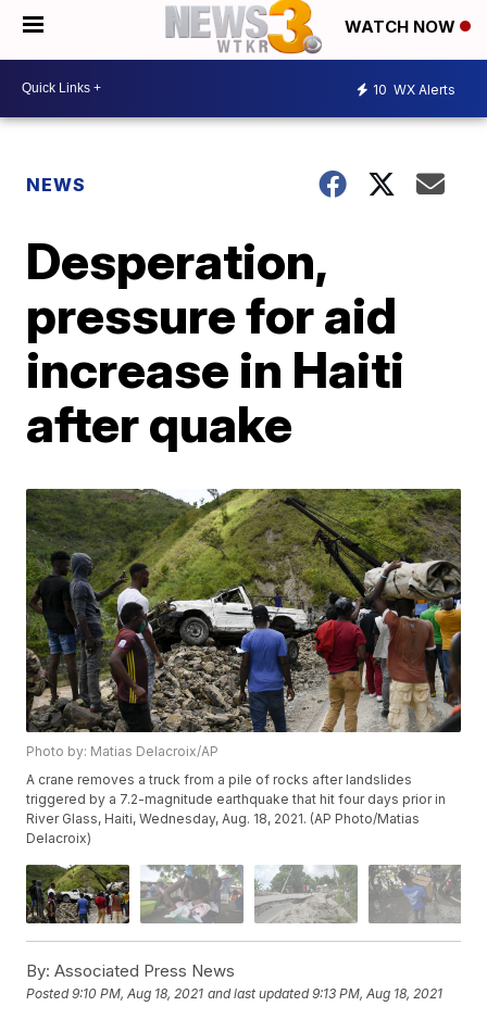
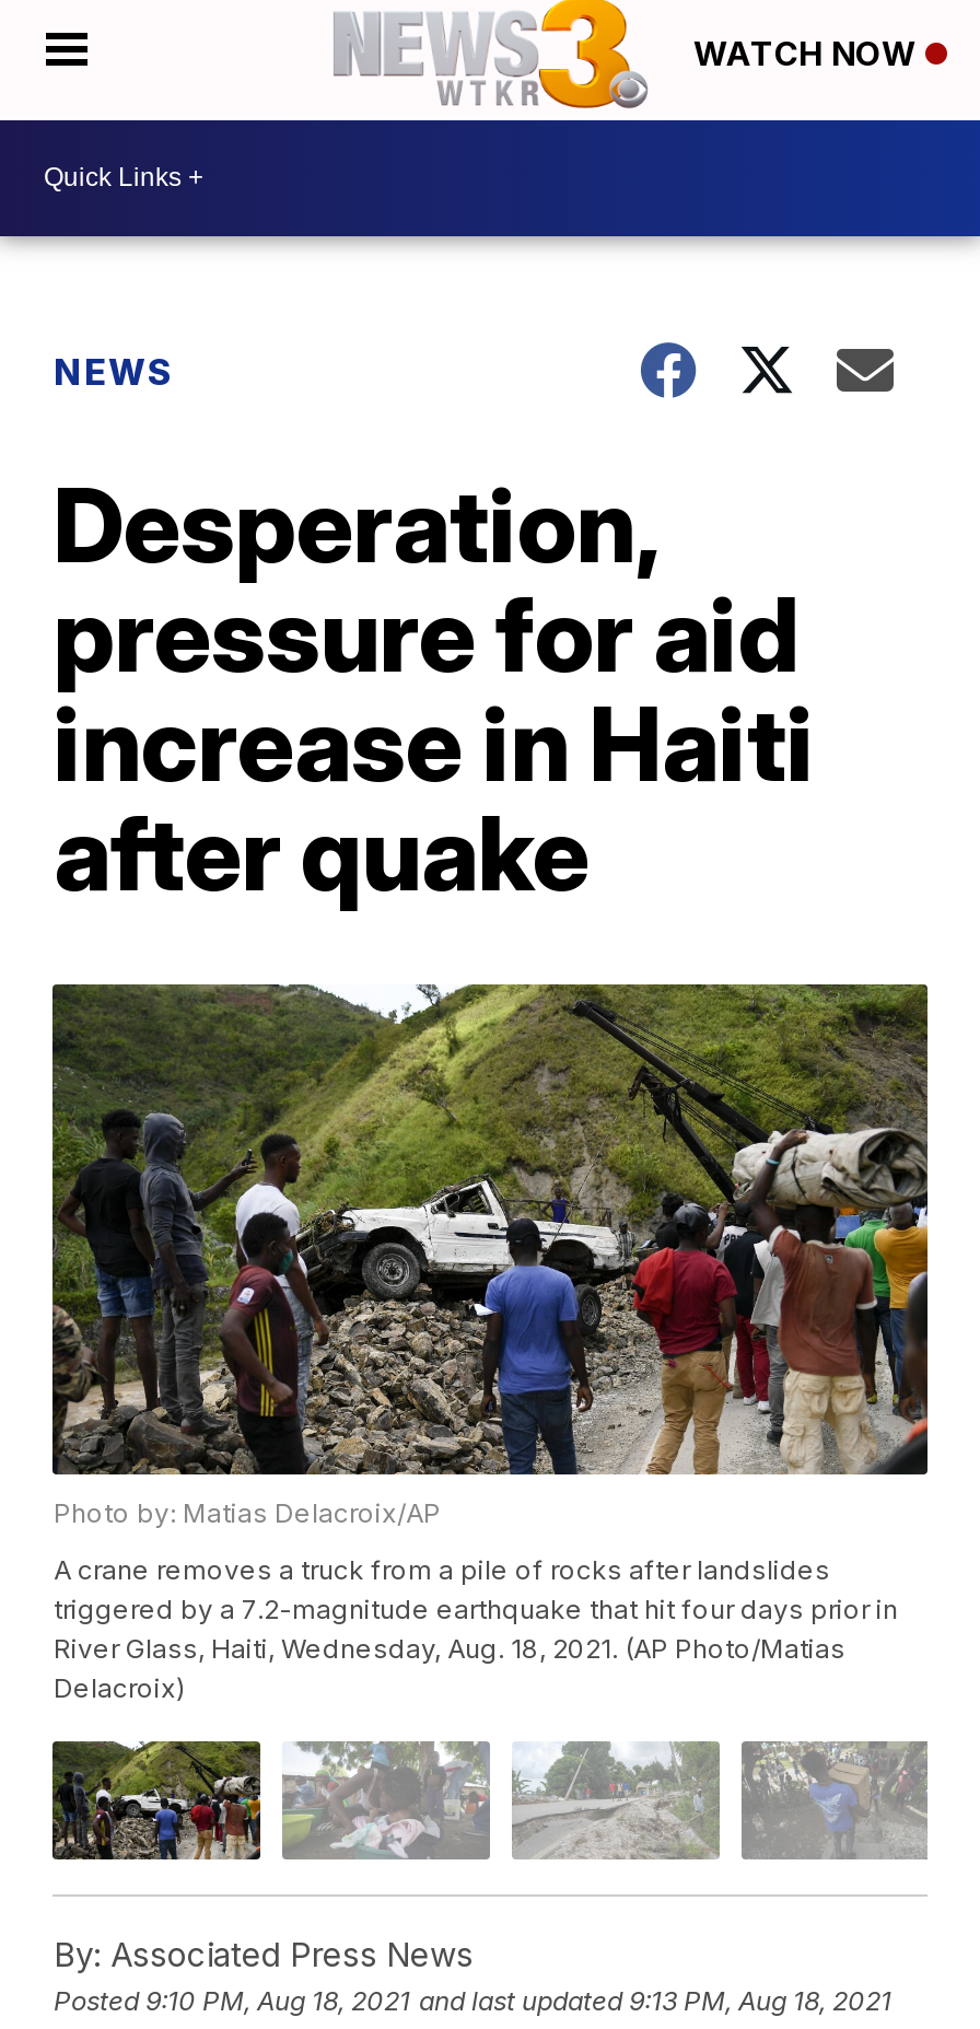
- 10 WX Alerts
